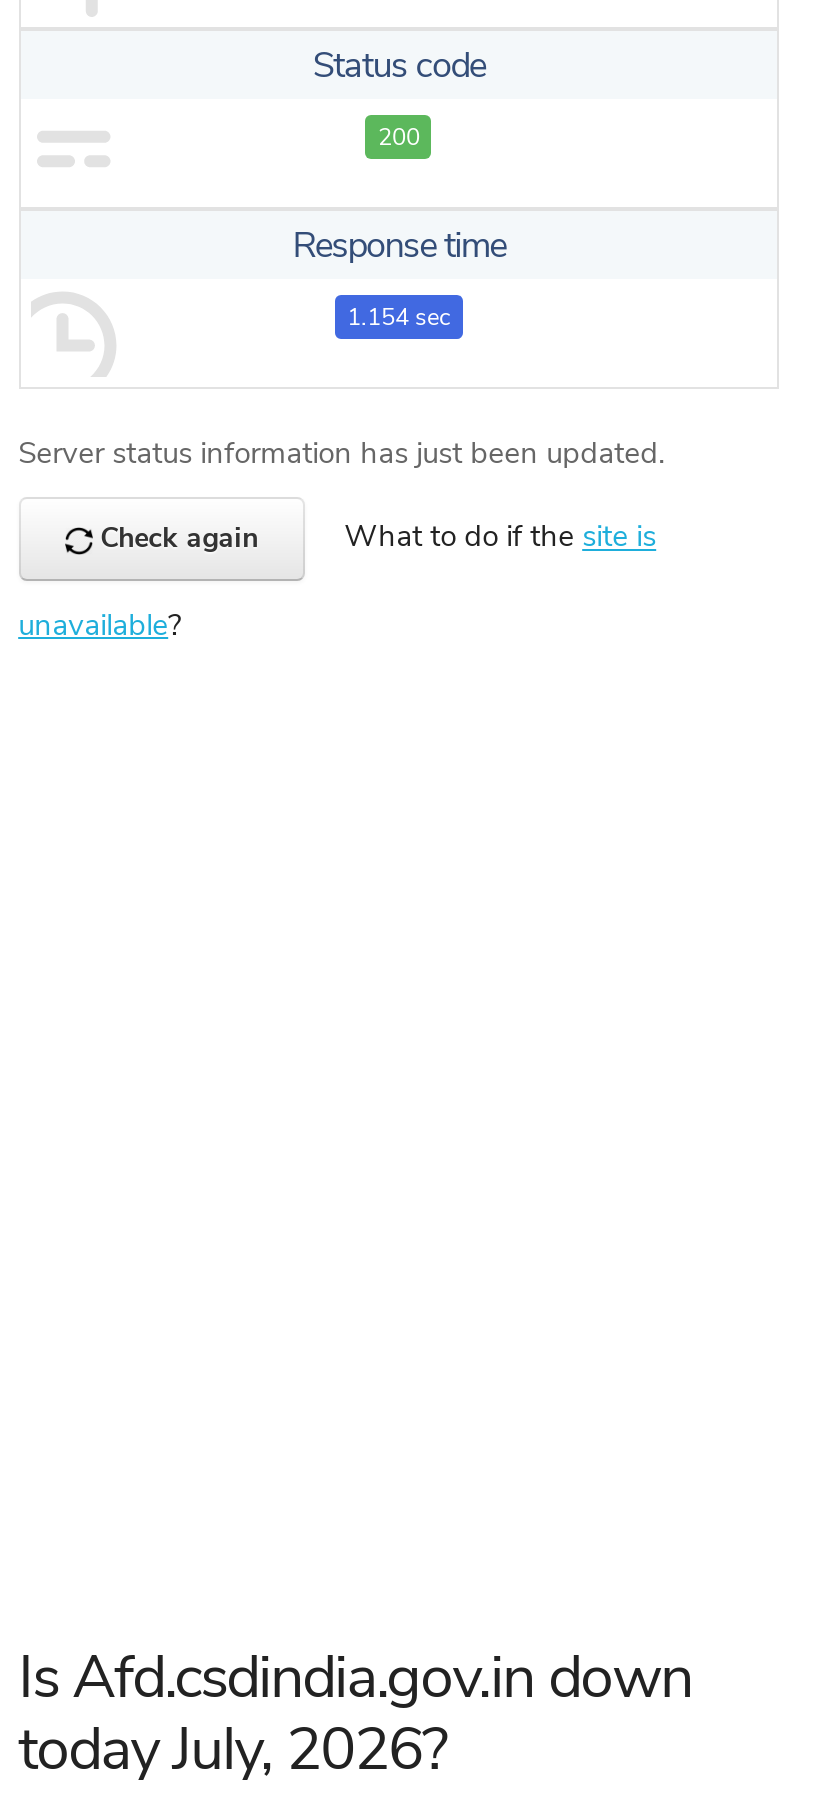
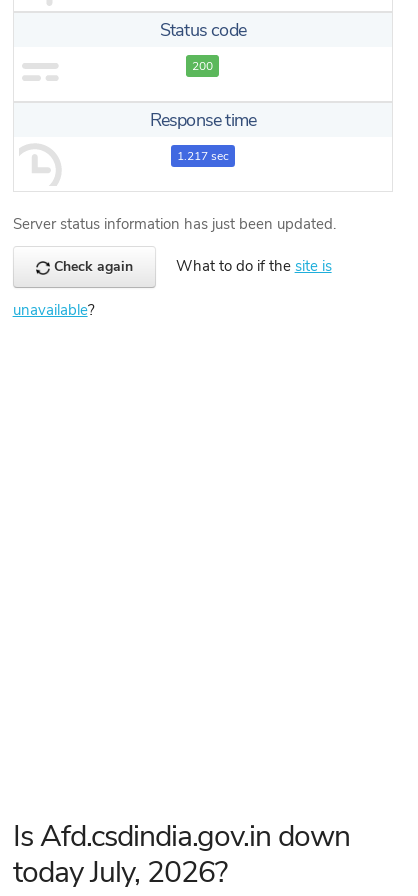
- 1.154 sec
+ 1.217 sec
